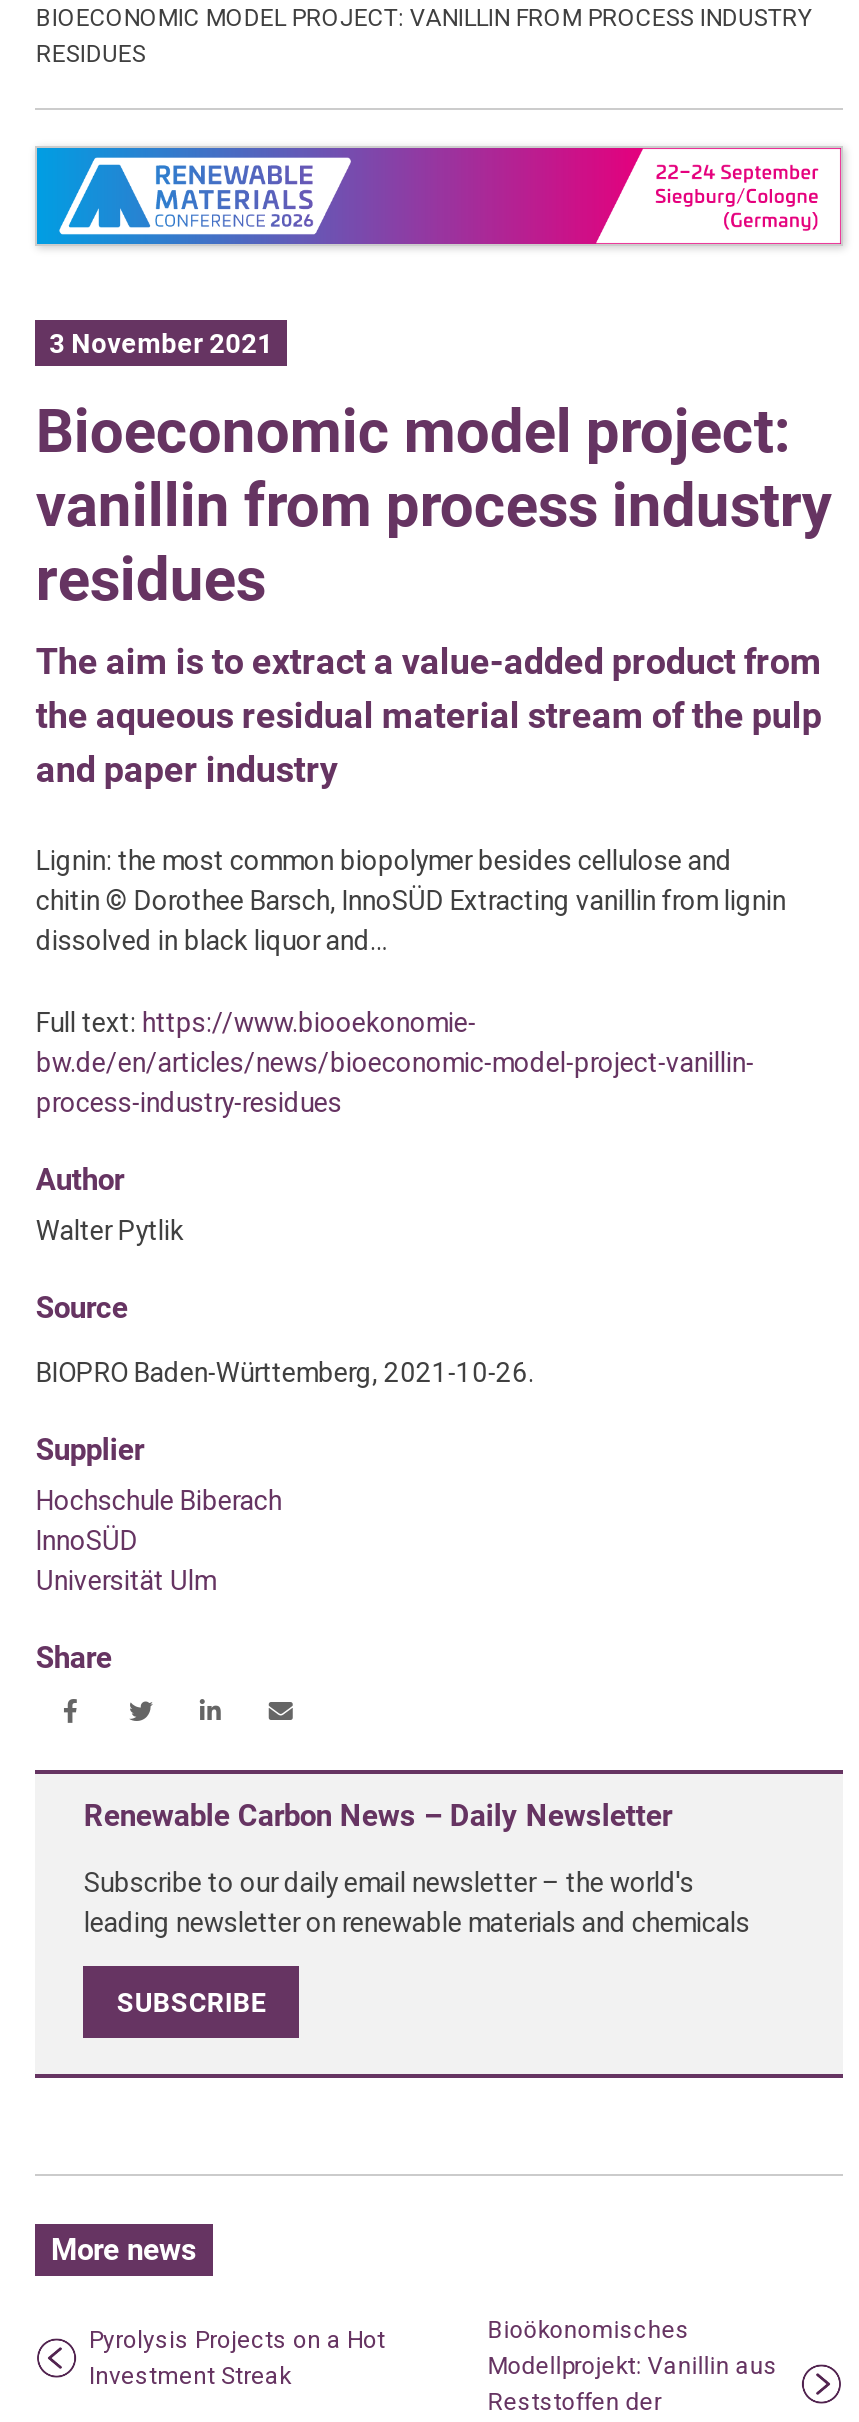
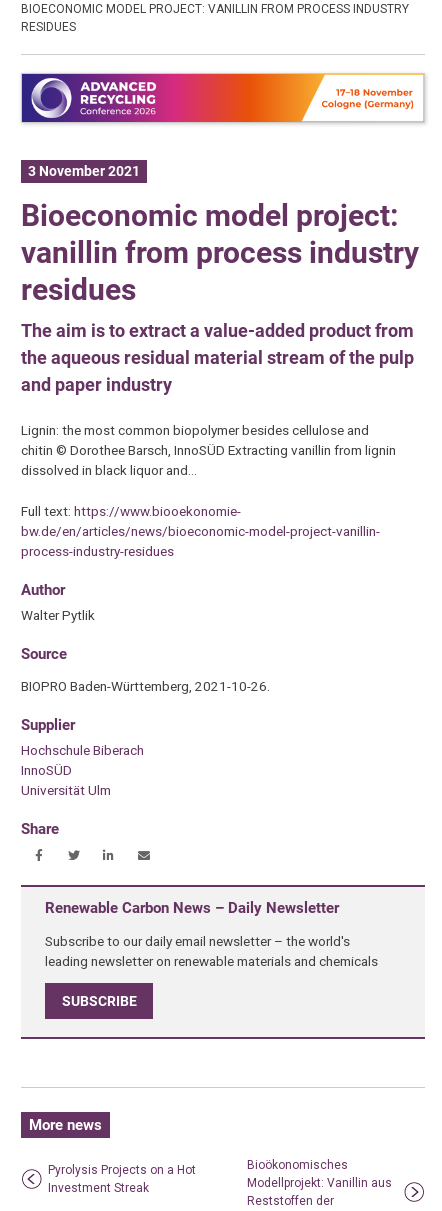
- [image]
+ [image]
